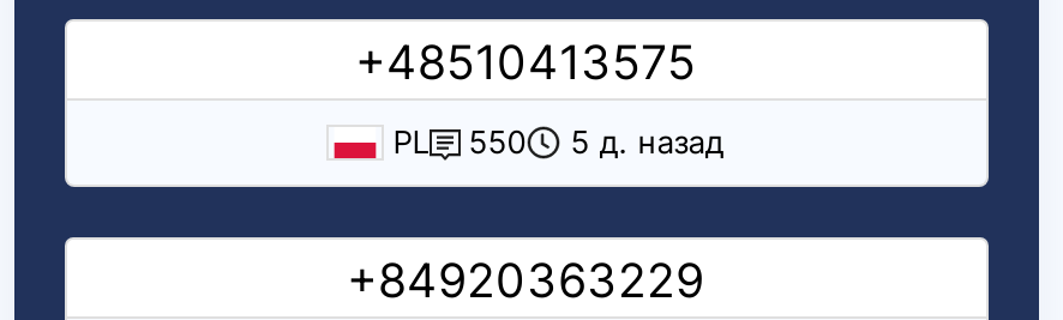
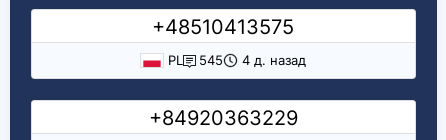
- 550
+ 545

- 5 д. назад
+ 4 д. назад
